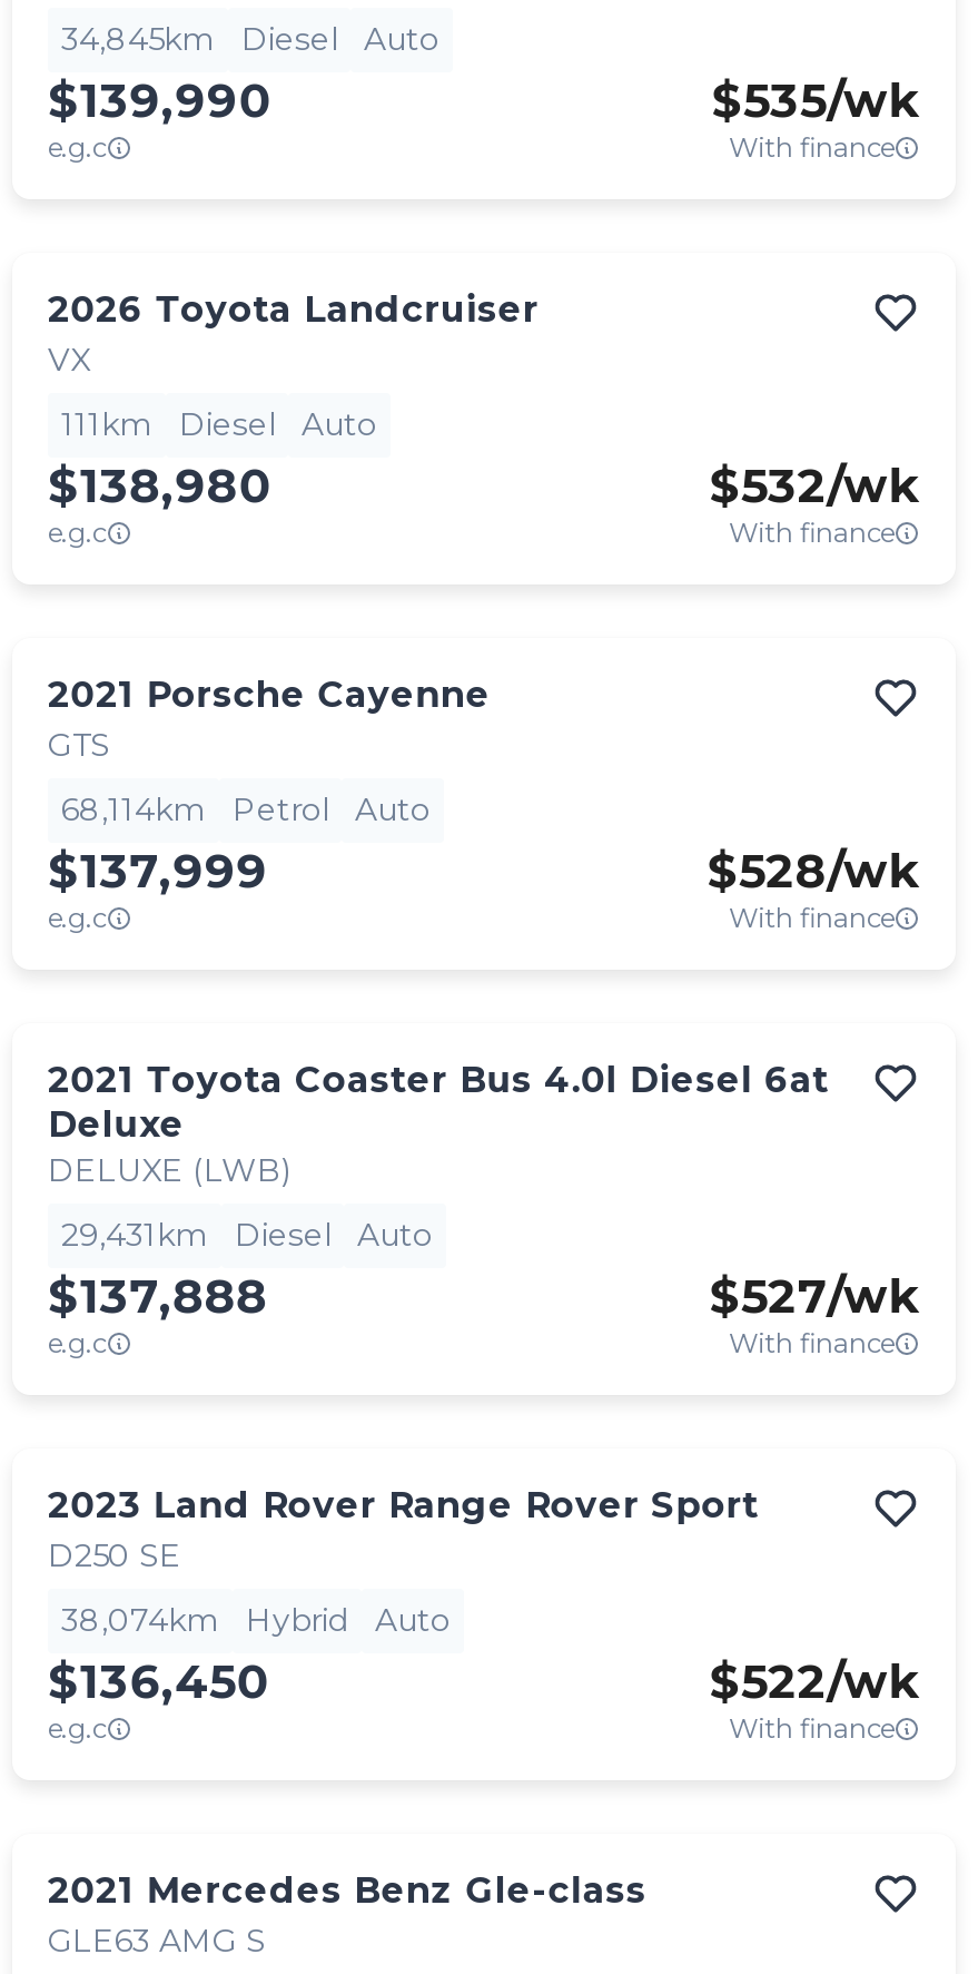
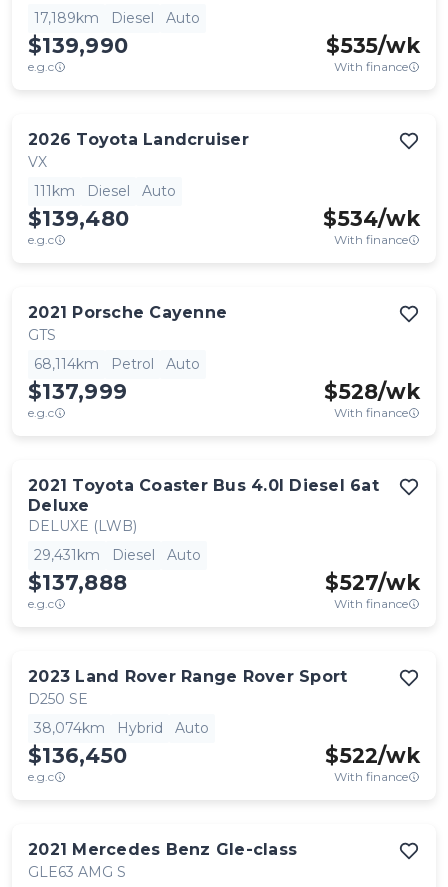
- 34,845km Diesel Auto
+ 17,189km Diesel Auto

- $138,980
+ $139,480

- $532/wk
+ $534/wk
